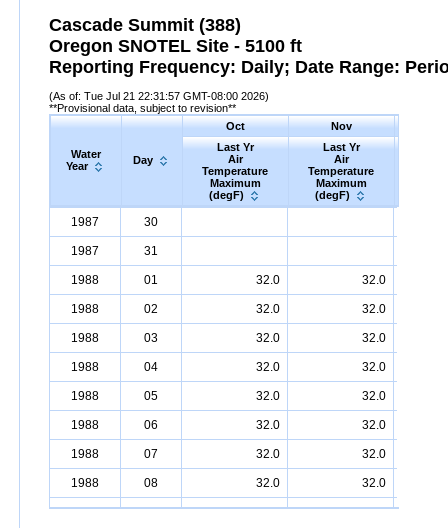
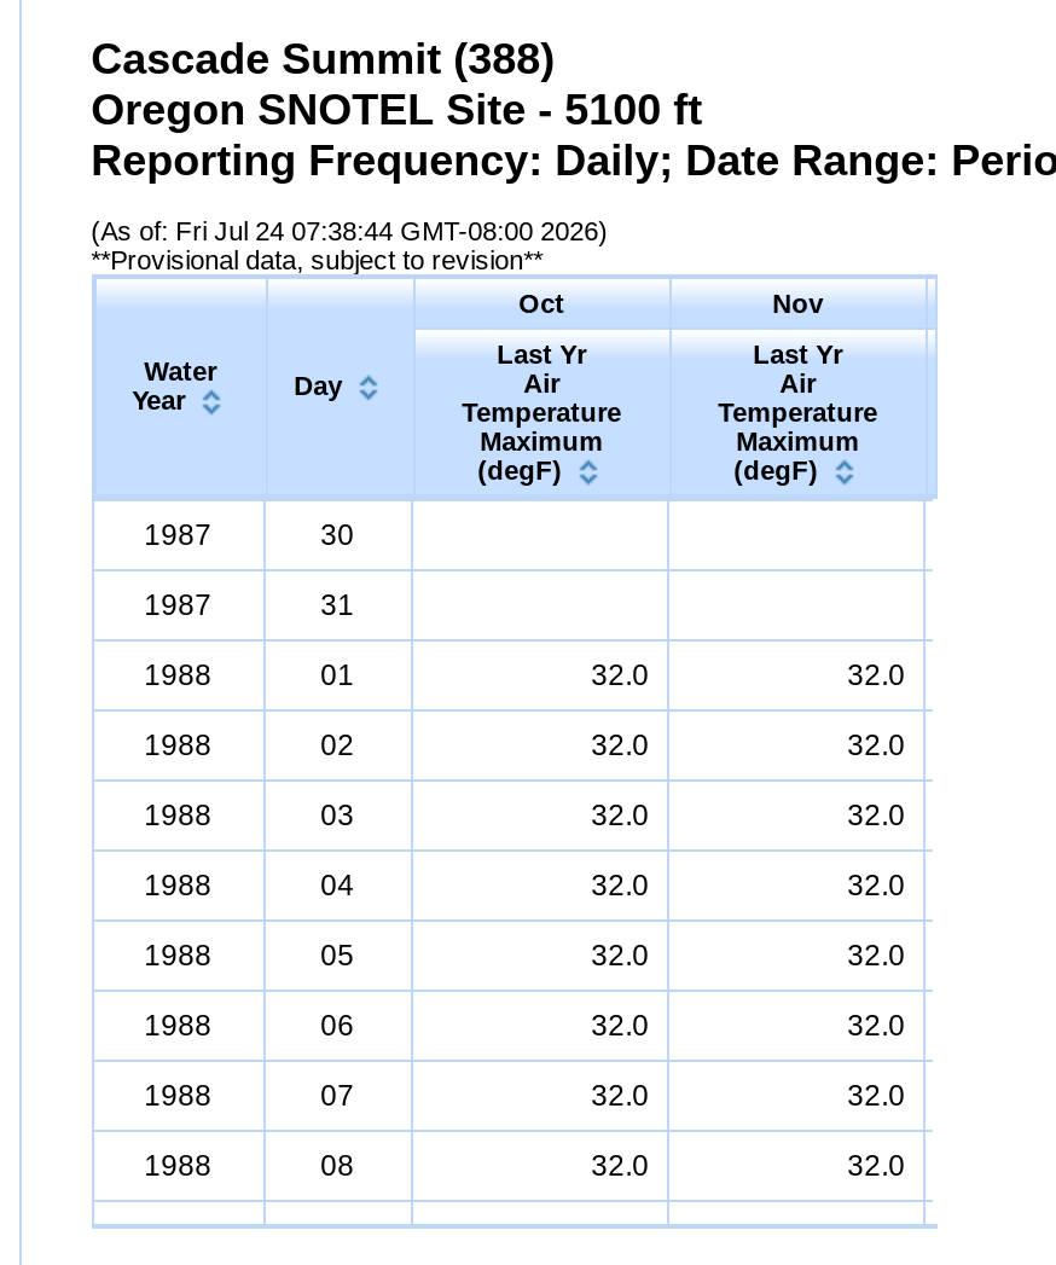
- (As of: Tue Jul 21 22:31:57 GMT-08:00 2026)
+ (As of: Fri Jul 24 07:38:44 GMT-08:00 2026)
